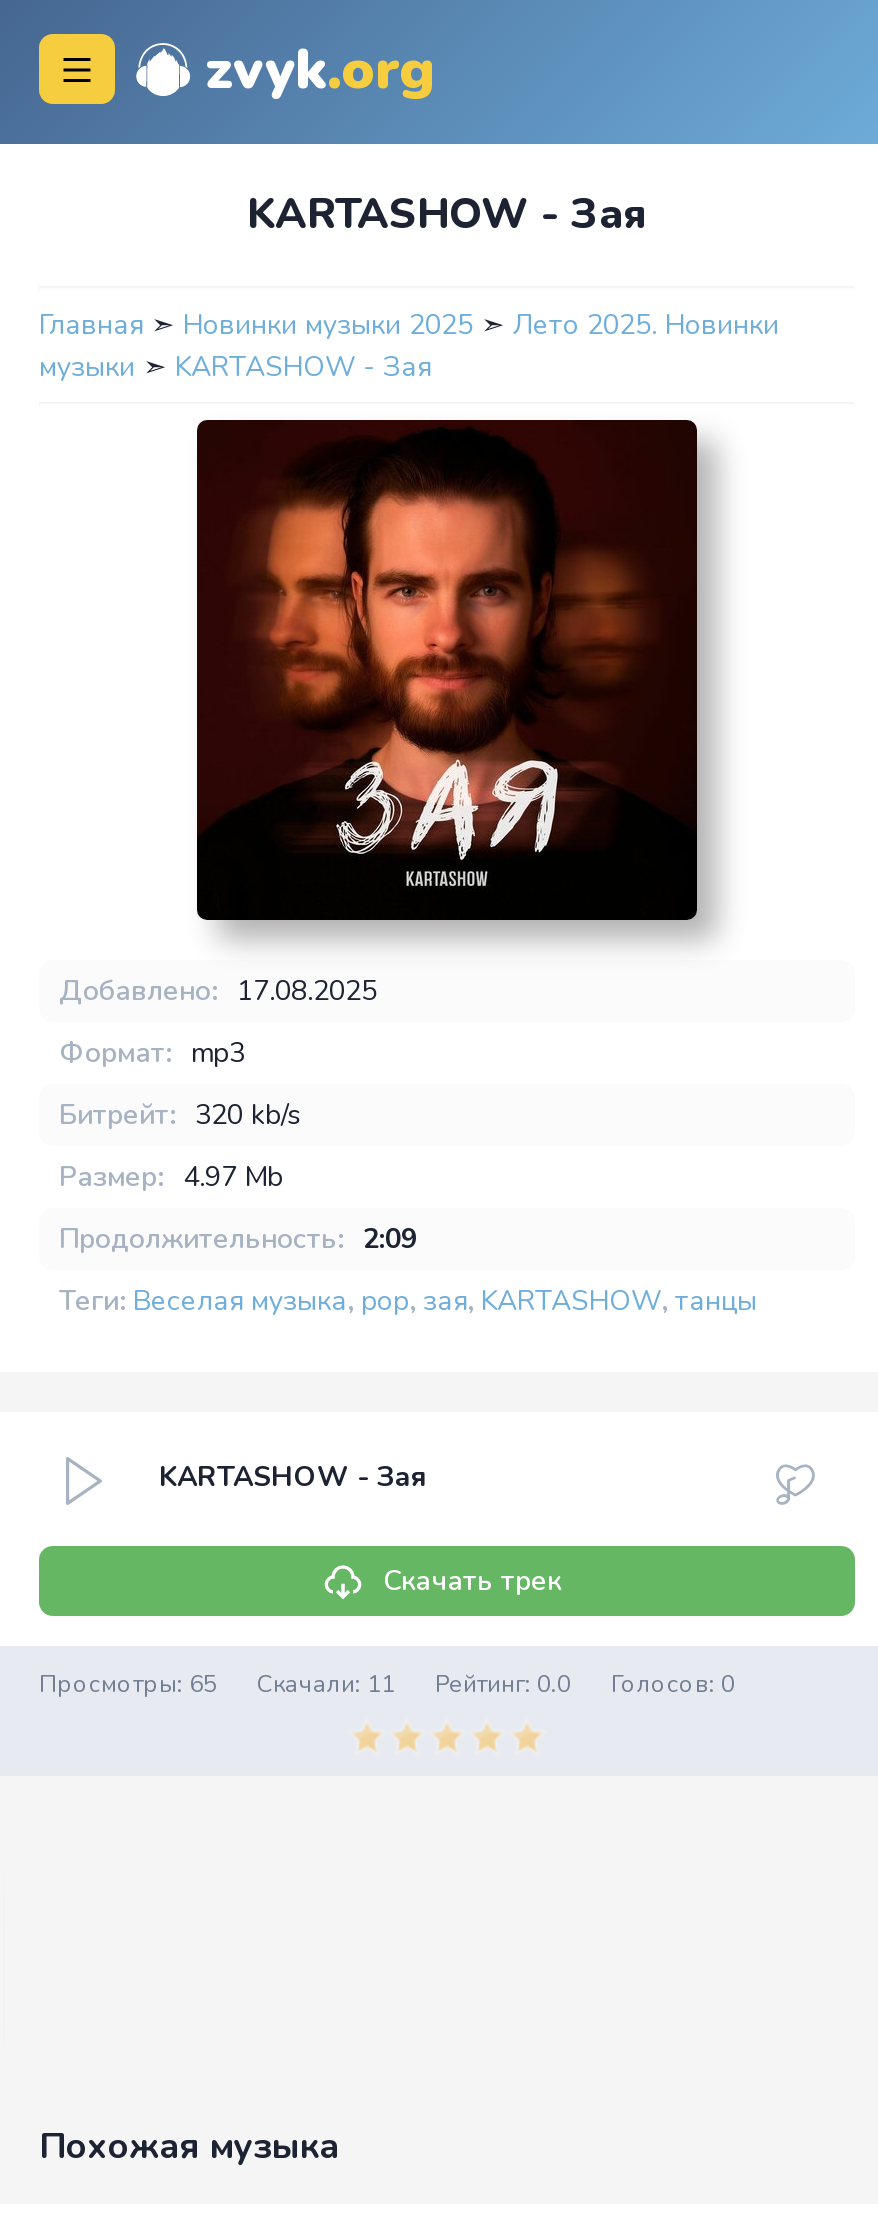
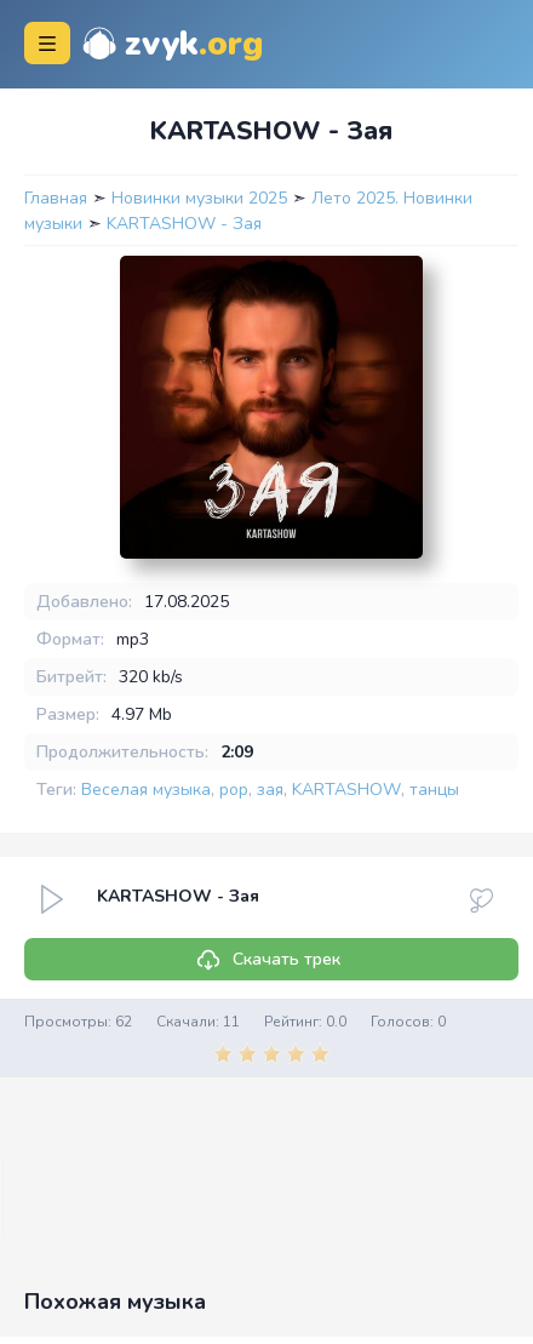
- Просмотры: 65 Скачали: 11 Рейтинг: 0.0 Голосов: 0
+ Просмотры: 62 Скачали: 11 Рейтинг: 0.0 Голосов: 0
